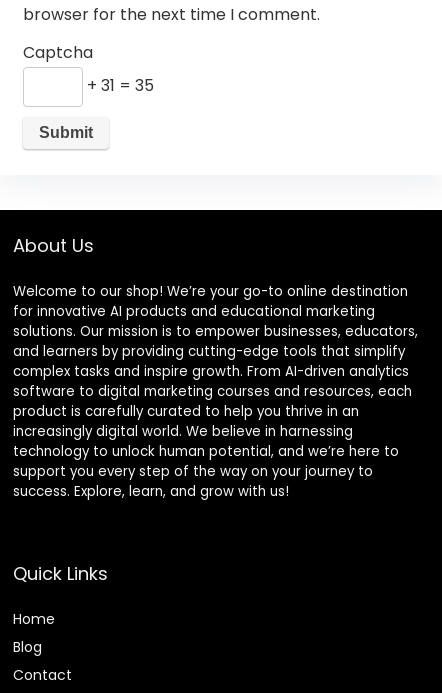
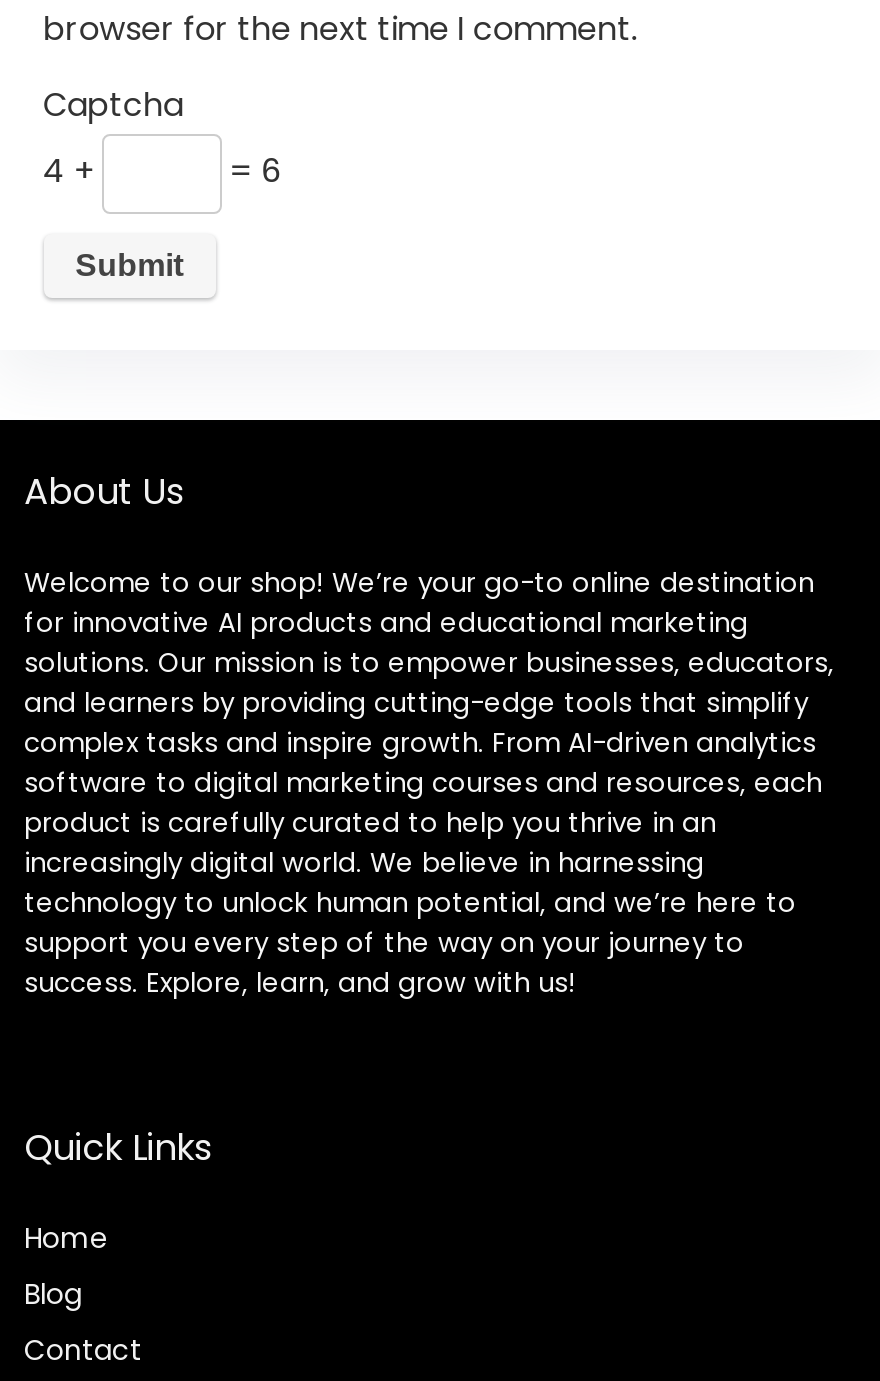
- + 31 = 35
+ 4 +
+ = 6
